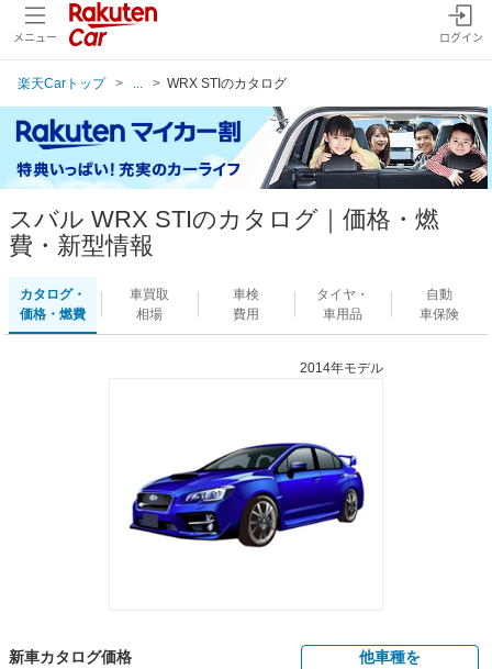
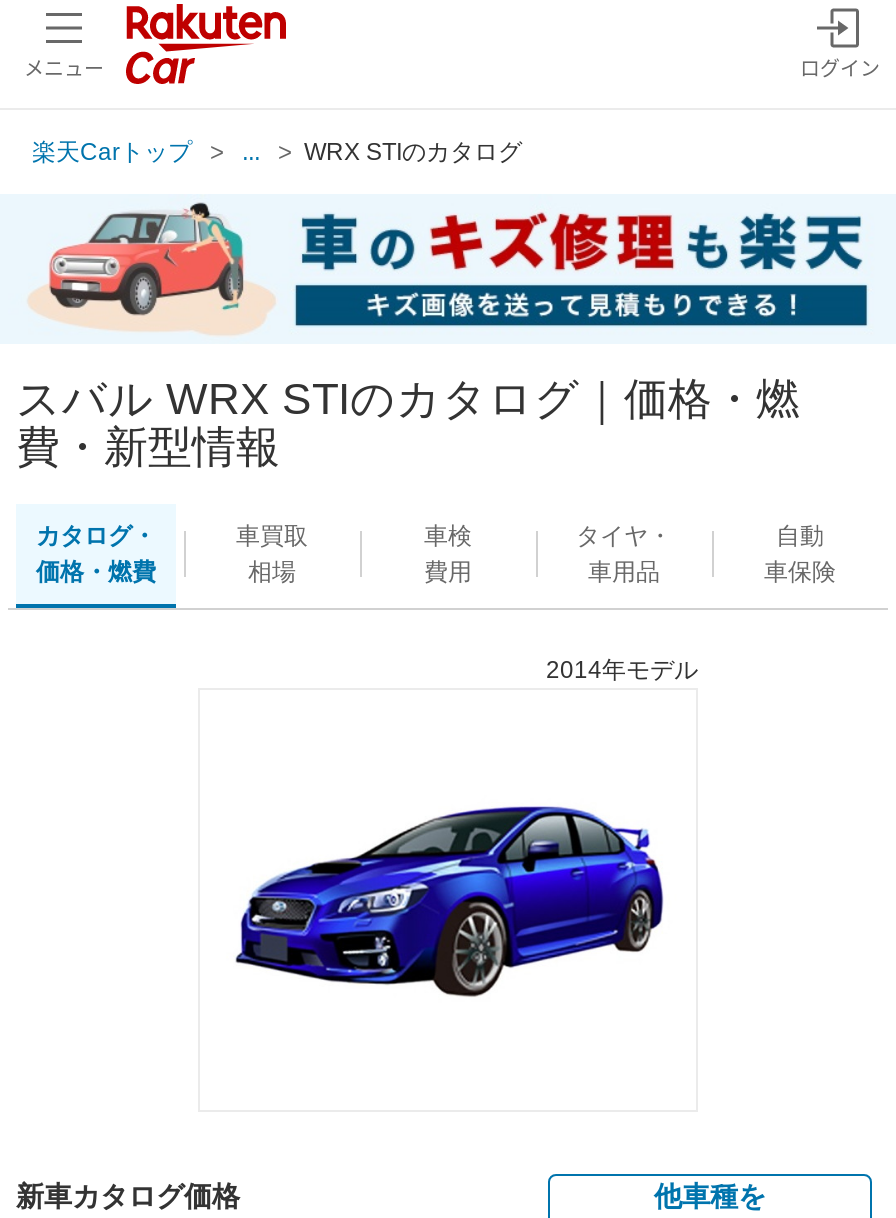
- [image]
+ [image]
